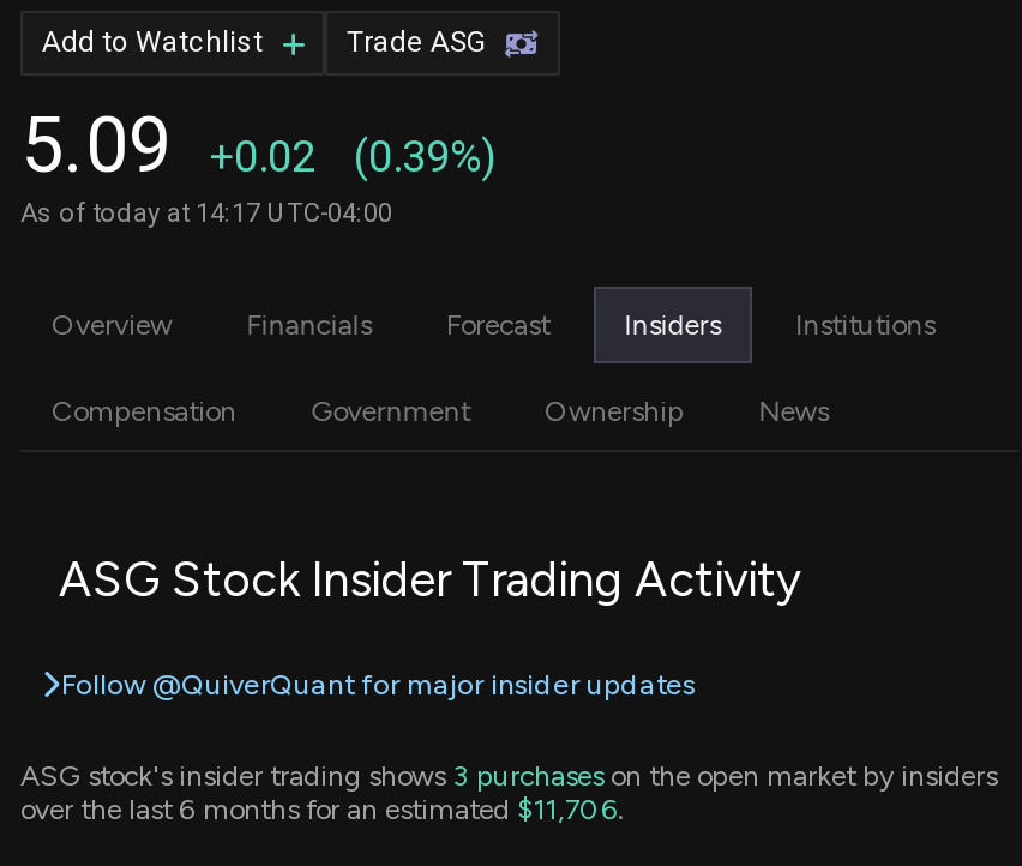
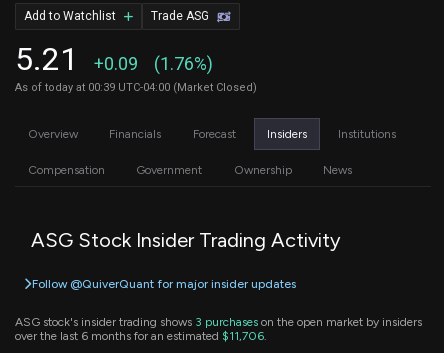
- 5.09
- +0.02
- (0.39%)
- As of today at 14:17 UTC-04:00
+ 5.21
+ +0.09
+ (1.76%)
+ As of today at 00:39 UTC-04:00 (Market Closed)
